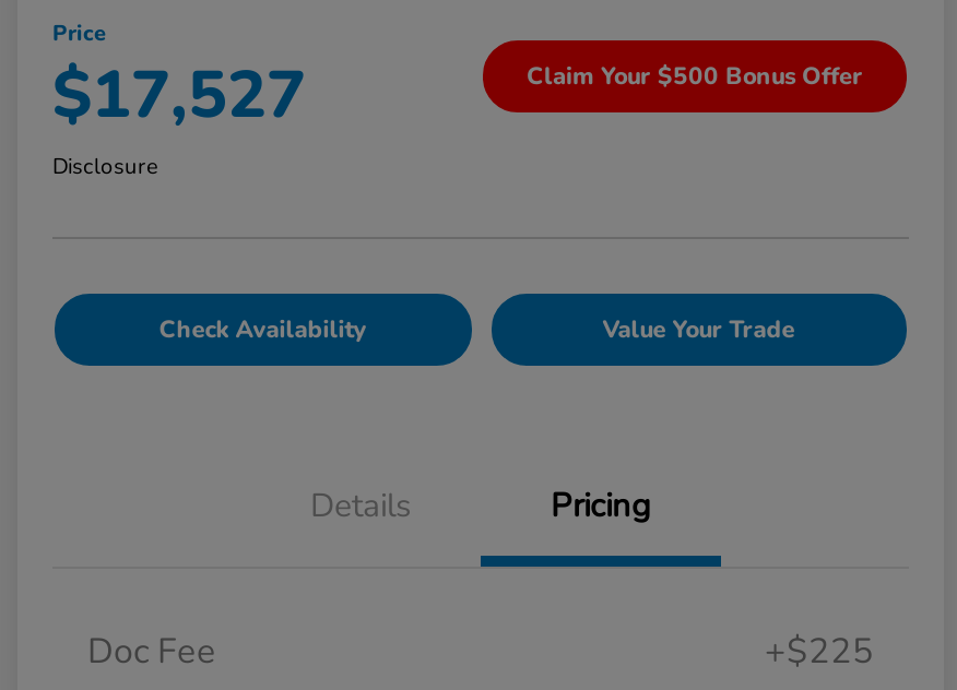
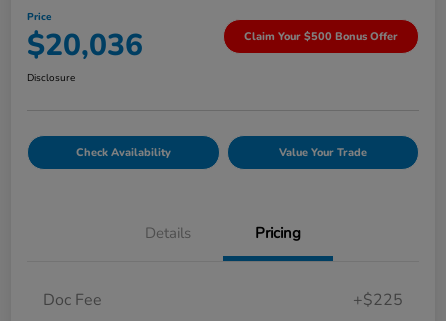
- $17,527
+ $20,036
